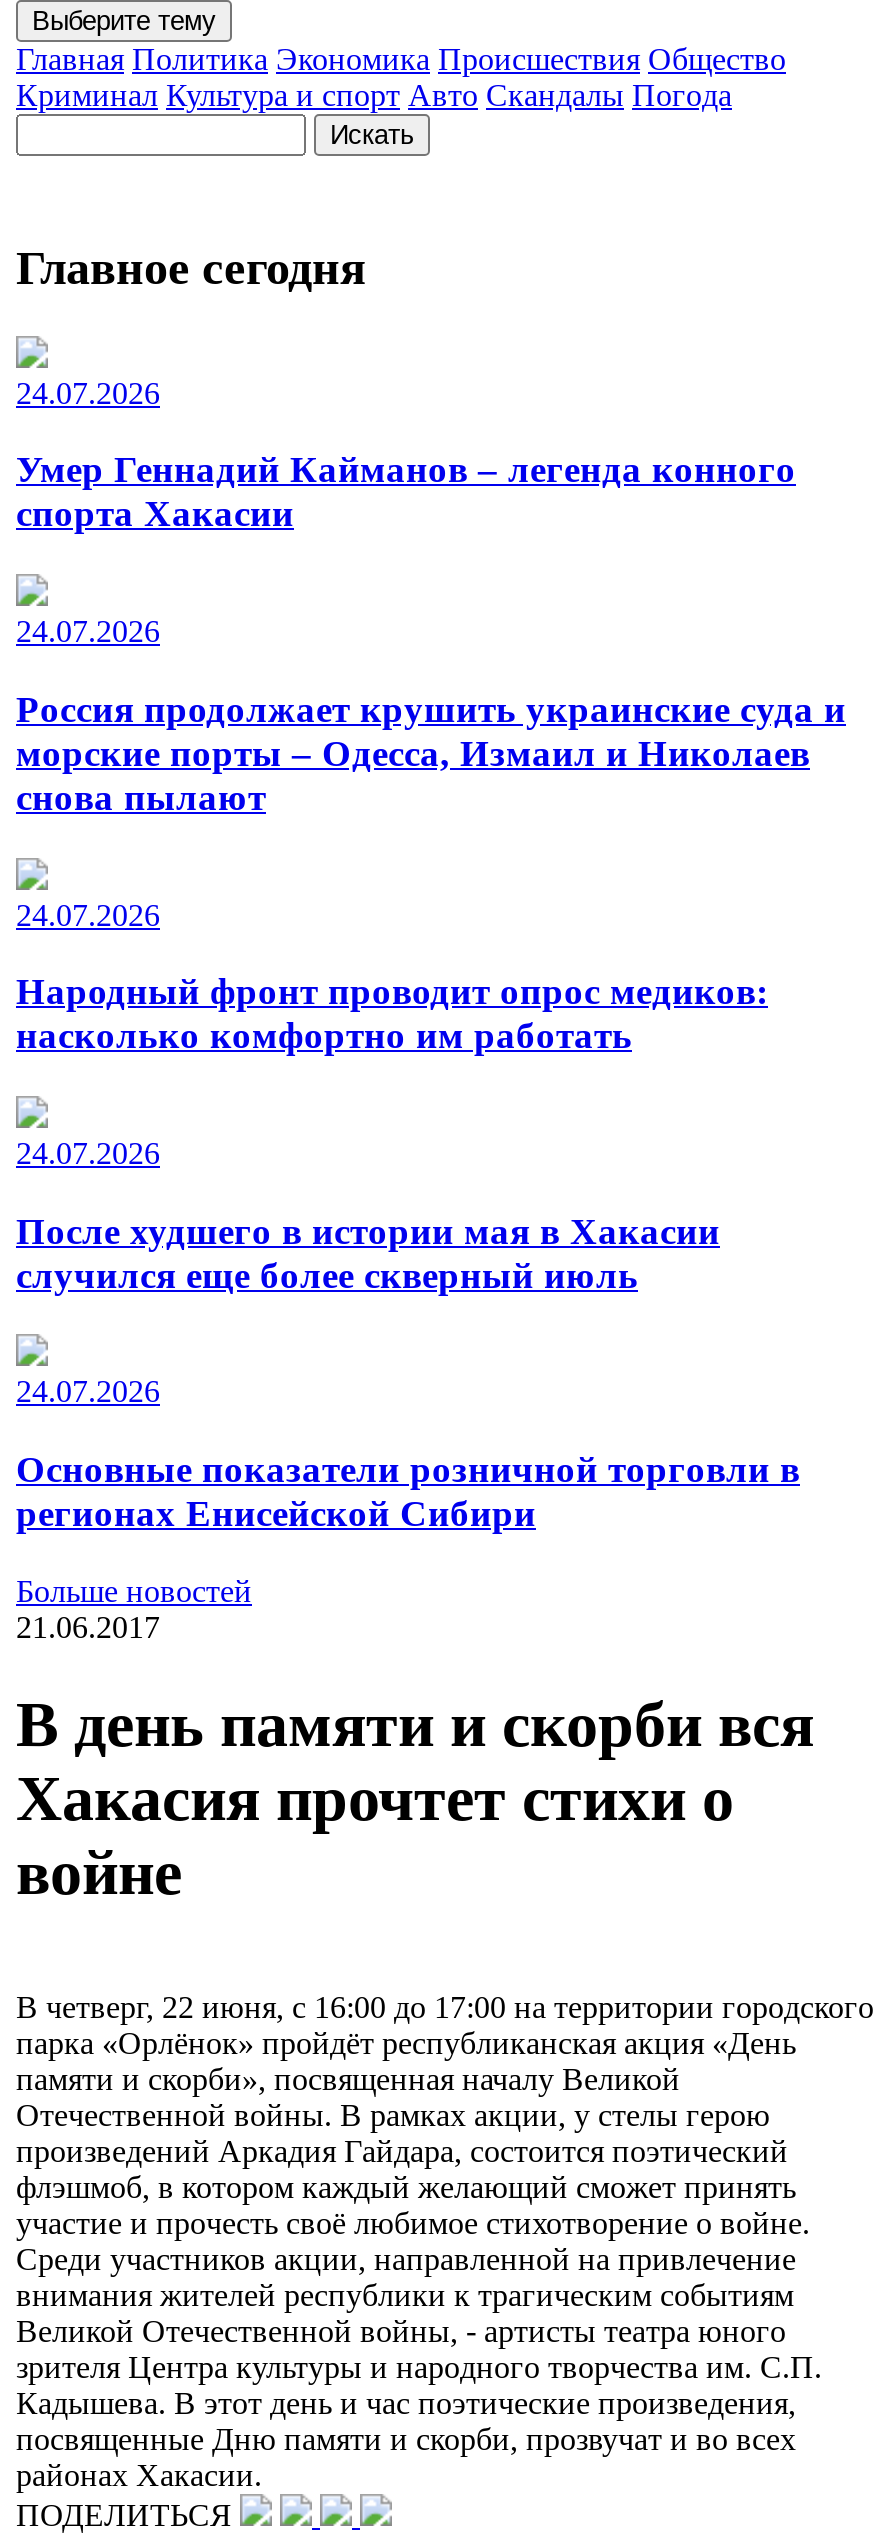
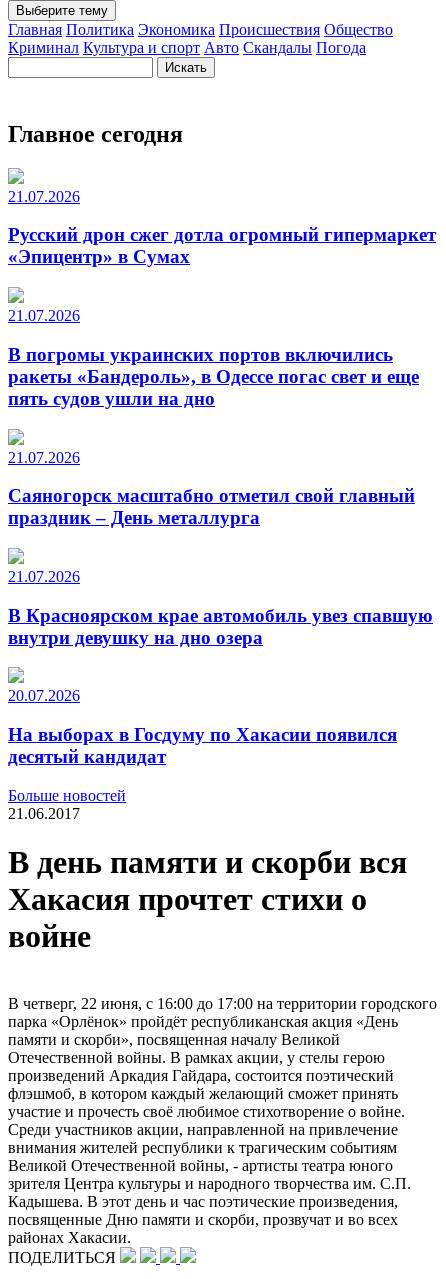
- 24.07.2026
+ 21.07.2026

- Умер Геннадий Кайманов – легенда конного
- спорта Хакасии
+ Русский дрон сжег дотла огромный гипермаркет
+ «Эпицентр» в Сумах

- 24.07.2026
+ 21.07.2026

- Россия продолжает крушить украинские суда и
- морские порты – Одесса, Измаил и Николаев
- снова пылают
+ В погромы украинских портов включились
+ ракеты «Бандероль», в Одессе погас свет и еще
+ пять судов ушли на дно

- 24.07.2026
+ 21.07.2026

- Народный фронт проводит опрос медиков:
- насколько комфортно им работать
+ Саяногорск масштабно отметил свой главный
+ праздник – День металлурга

- 24.07.2026
+ 21.07.2026

- После худшего в истории мая в Хакасии
- случился еще более скверный июль
+ В Красноярском крае автомобиль увез спавшую
+ внутри девушку на дно озера

- 24.07.2026
+ 20.07.2026

- Основные показатели розничной торговли в
- регионах Енисейской Сибири
+ На выборах в Госдуму по Хакасии появился
+ десятый кандидат
